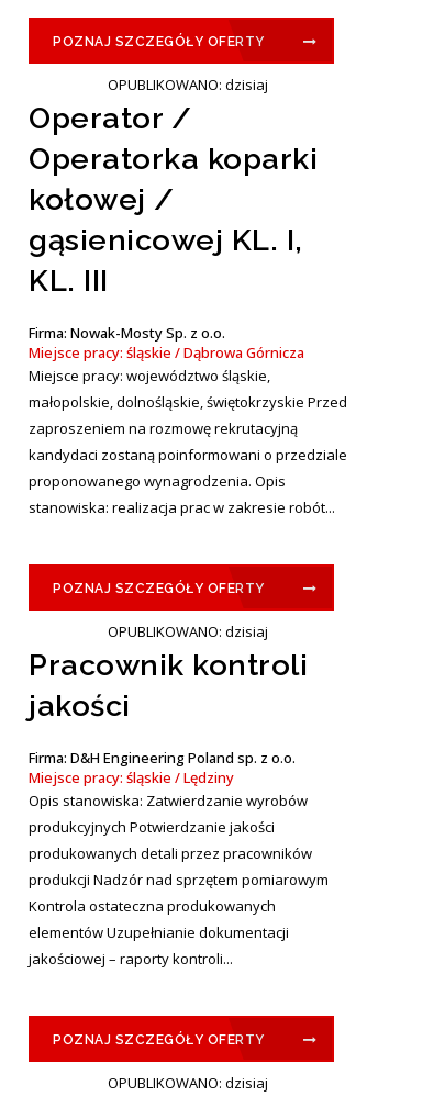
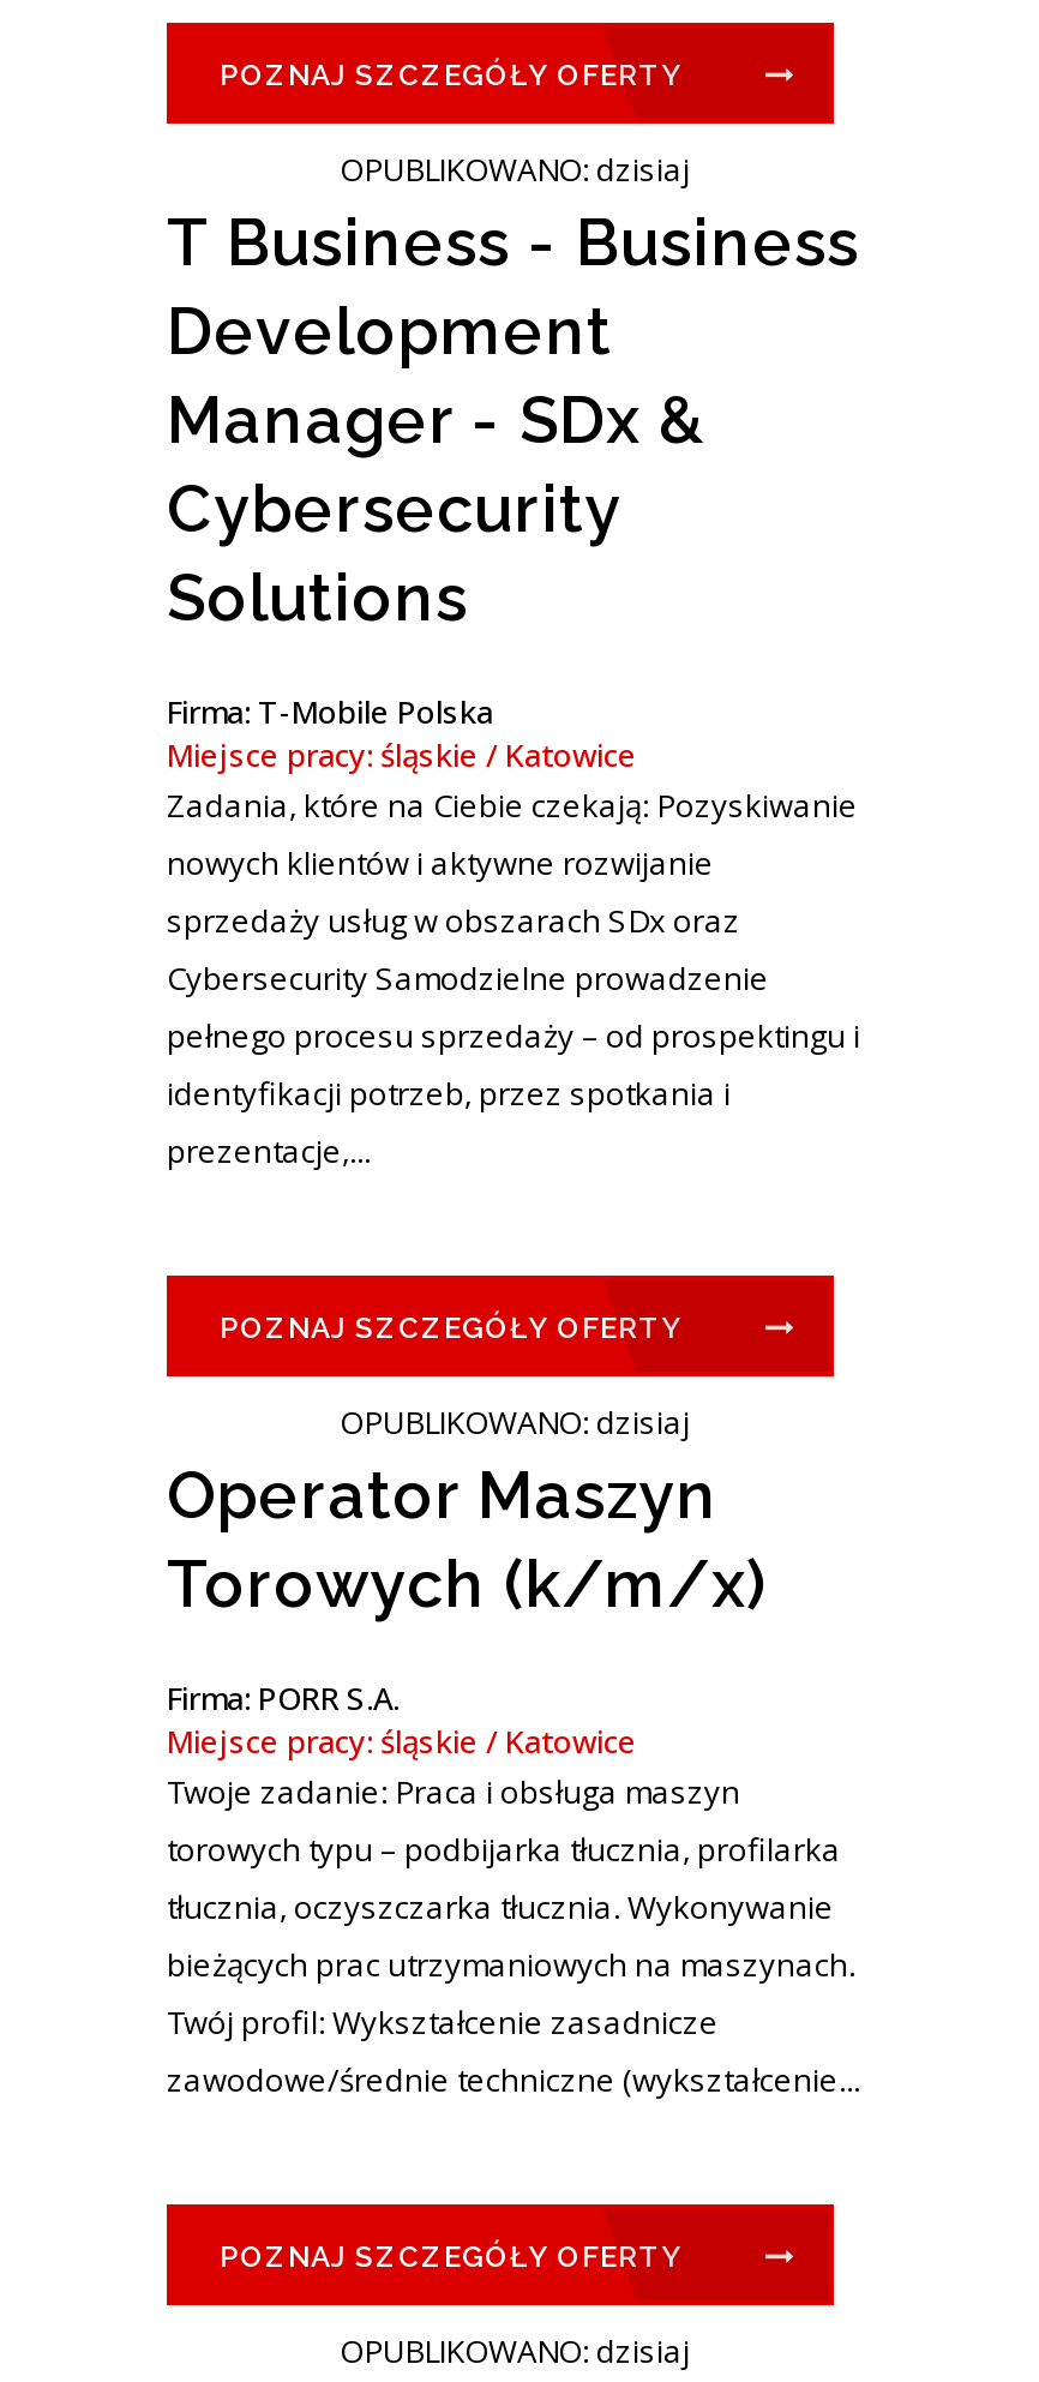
- Operator /
- Operatorka koparki
- kołowej /
- gąsienicowej KL. I,
- KL. III
+ T Business - Business
+ Development
+ Manager - SDx &
+ Cybersecurity
+ Solutions

- Firma: Nowak-Mosty Sp. z o.o.
- Miejsce pracy: śląskie / Dąbrowa Górnicza
- Miejsce pracy: województwo śląskie,
- małopolskie, dolnośląskie, świętokrzyskie Przed
- zaproszeniem na rozmowę rekrutacyjną
- kandydaci zostaną poinformowani o przedziale
- proponowanego wynagrodzenia. Opis
- stanowiska: realizacja prac w zakresie robót...
+ Firma: T-Mobile Polska
+ Miejsce pracy: śląskie / Katowice
+ Zadania, które na Ciebie czekają: Pozyskiwanie
+ nowych klientów i aktywne rozwijanie
+ sprzedaży usług w obszarach SDx oraz
+ Cybersecurity Samodzielne prowadzenie
+ pełnego procesu sprzedaży – od prospektingu i
+ identyfikacji potrzeb, przez spotkania i
+ prezentacje,...

moved down: POZNAJ SZCZEGÓŁY OFERTY | OPUBLIKOWANO: dzisiaj

- Pracownik kontroli
- jakości
+ Operator Maszyn
+ Torowych (k/m/x)

- Firma: D&H Engineering Poland sp. z o.o.
- Miejsce pracy: śląskie / Lędziny
- Opis stanowiska: Zatwierdzanie wyrobów
- produkcyjnych Potwierdzanie jakości
- produkowanych detali przez pracowników
- produkcji Nadzór nad sprzętem pomiarowym
- Kontrola ostateczna produkowanych
- elementów Uzupełnianie dokumentacji
- jakościowej – raporty kontroli...
+ Firma: PORR S.A.
+ Miejsce pracy: śląskie / Katowice
+ Twoje zadanie: Praca i obsługa maszyn
+ torowych typu – podbijarka tłucznia, profilarka
+ tłucznia, oczyszczarka tłucznia. Wykonywanie
+ bieżących prac utrzymaniowych na maszynach.
+ Twój profil: Wykształcenie zasadnicze
+ zawodowe/średnie techniczne (wykształcenie...
